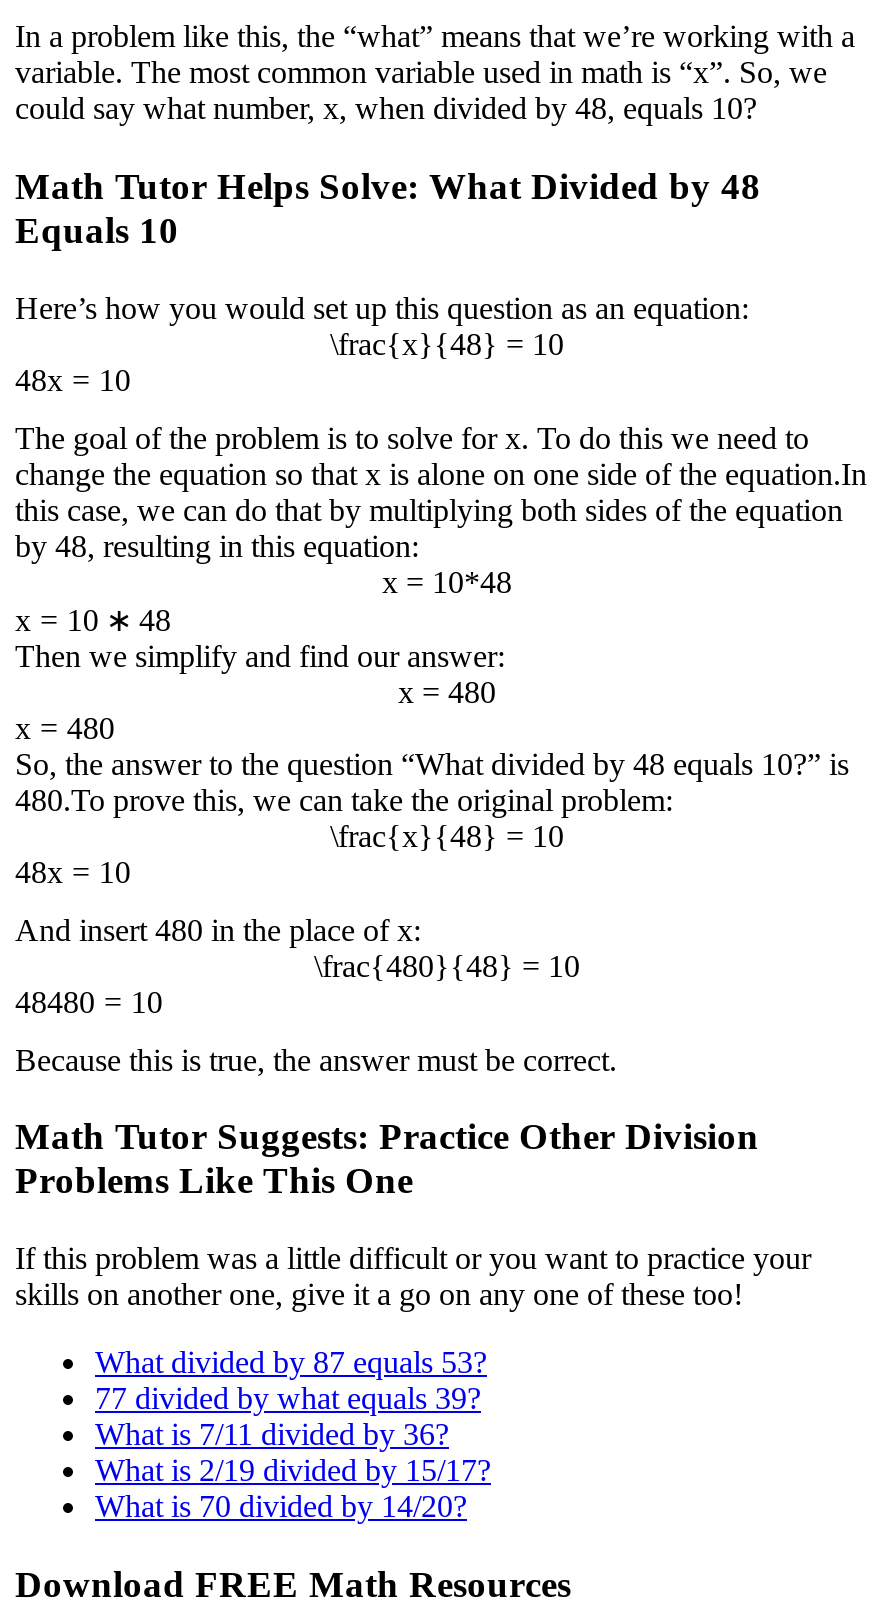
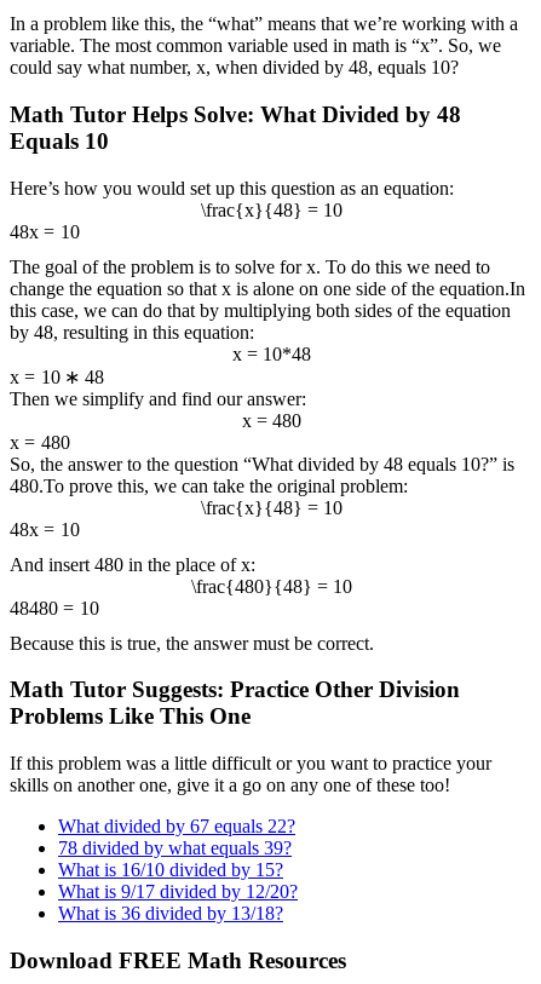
- What divided by 87 equals 53?
+ What divided by 67 equals 22?

- 77 divided by what equals 39?
+ 78 divided by what equals 39?

- What is 7/11 divided by 36?
+ What is 16/10 divided by 15?

- What is 2/19 divided by 15/17?
+ What is 9/17 divided by 12/20?

- What is 70 divided by 14/20?
+ What is 36 divided by 13/18?
